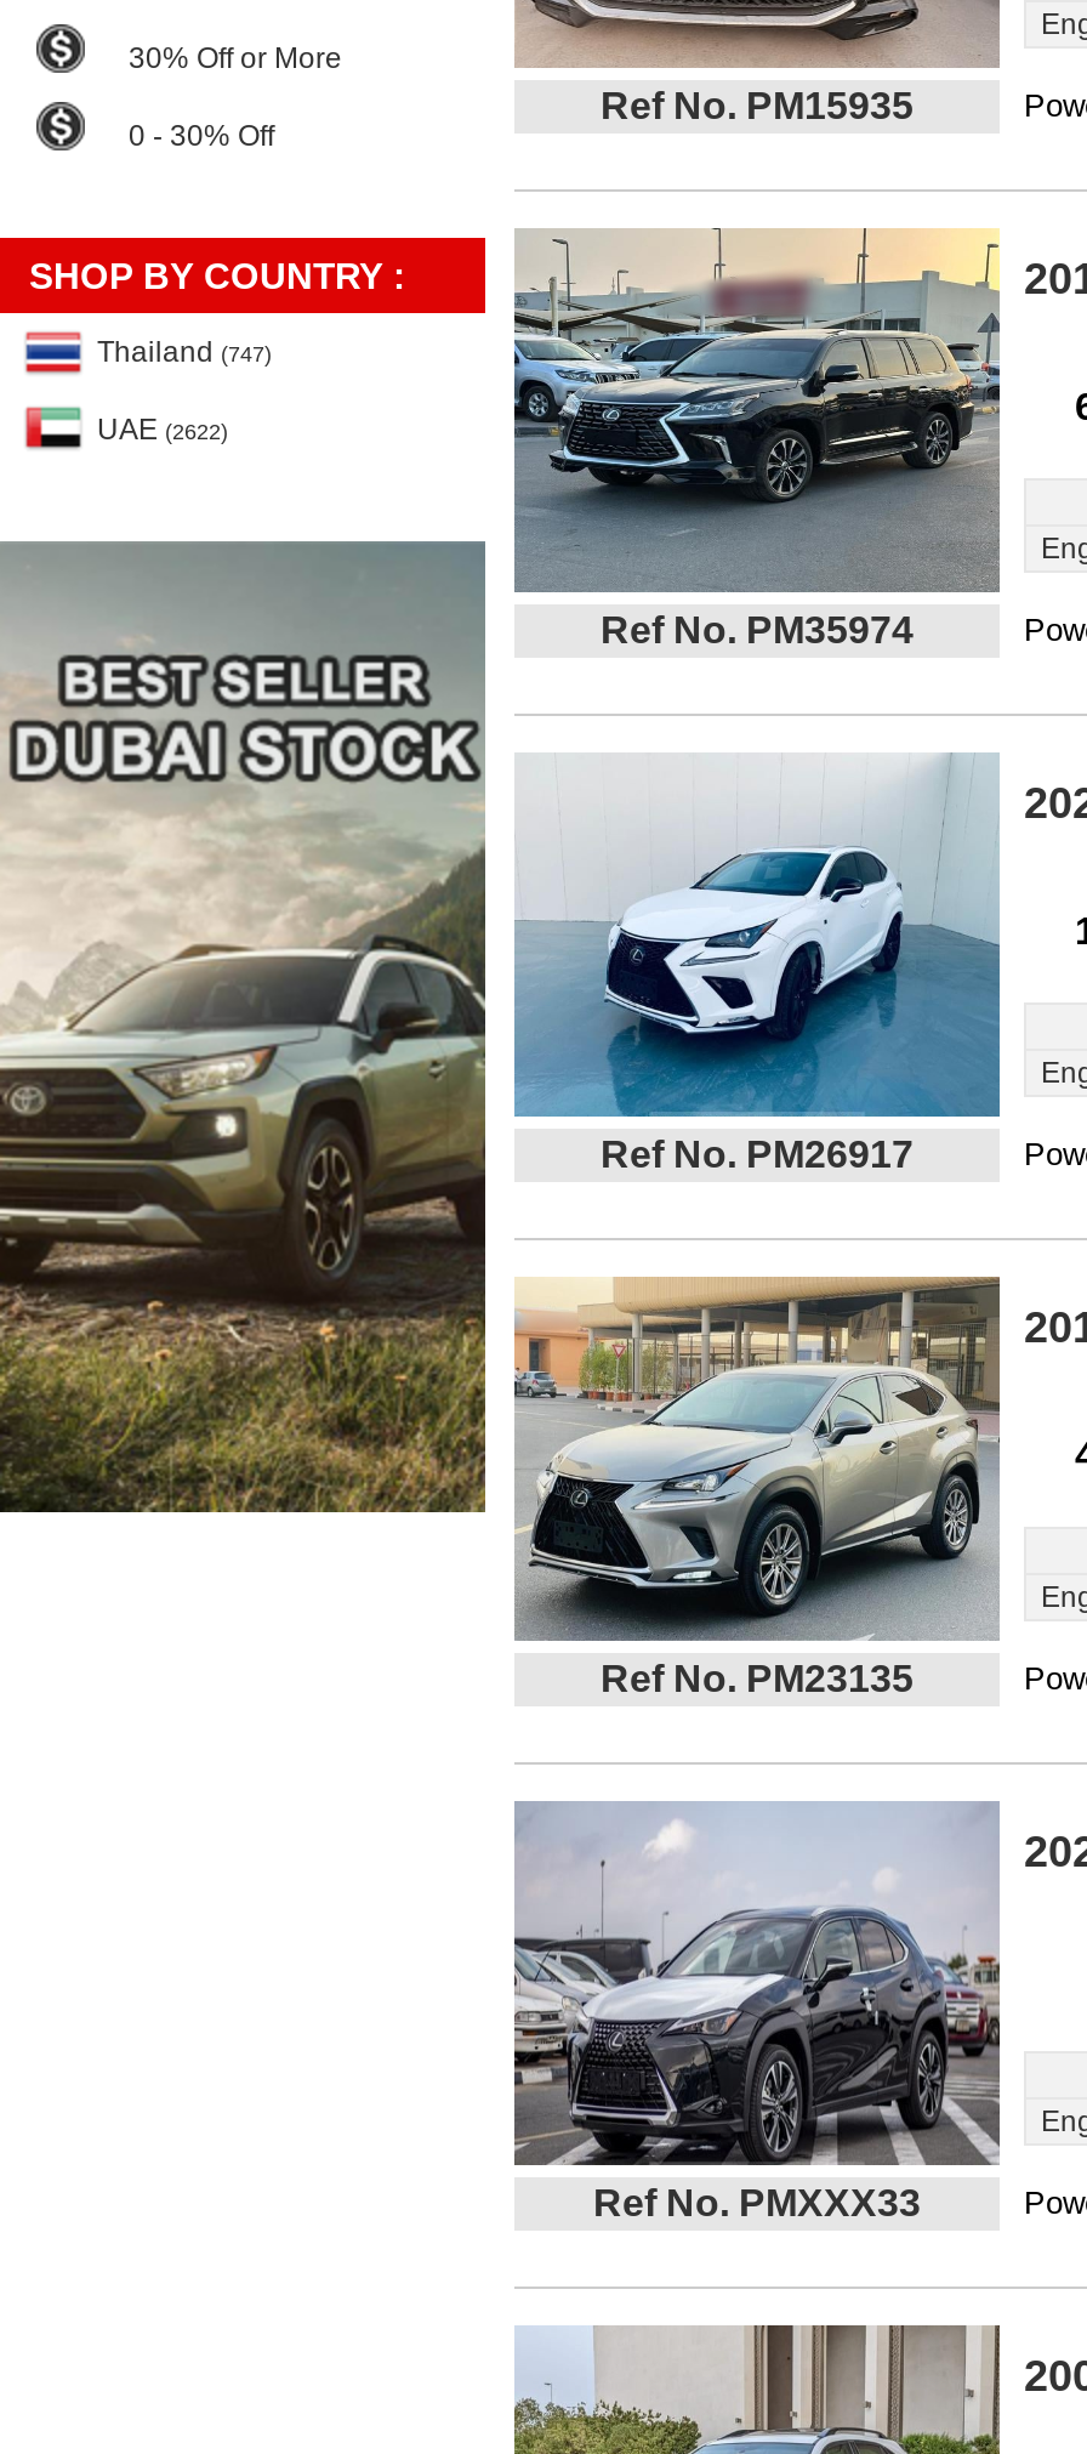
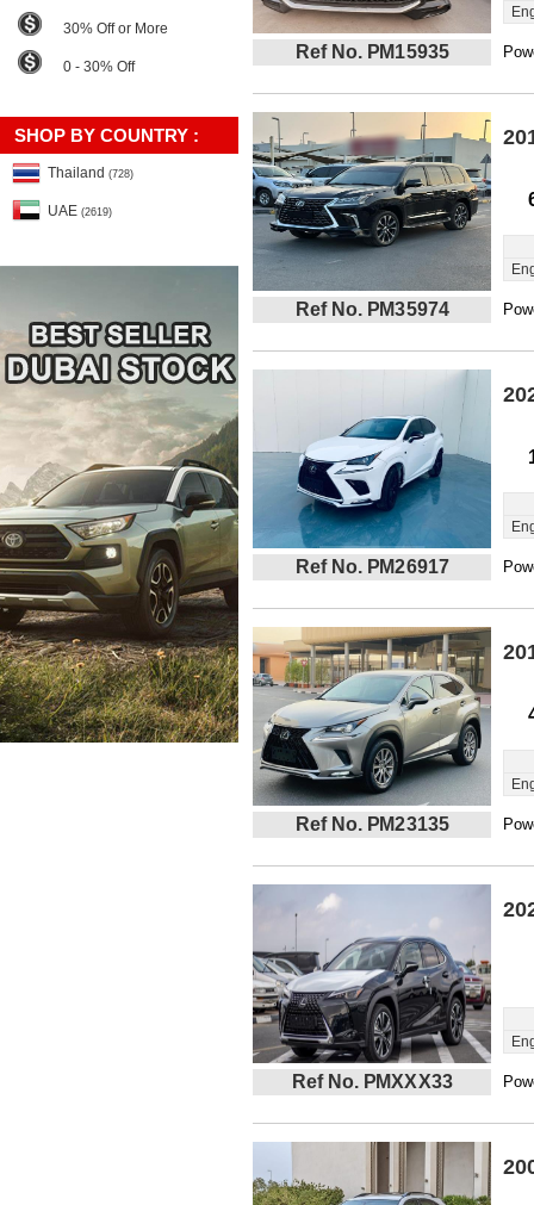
- Thailand (747)
+ Thailand (728)

- UAE (2622)
+ UAE (2619)
